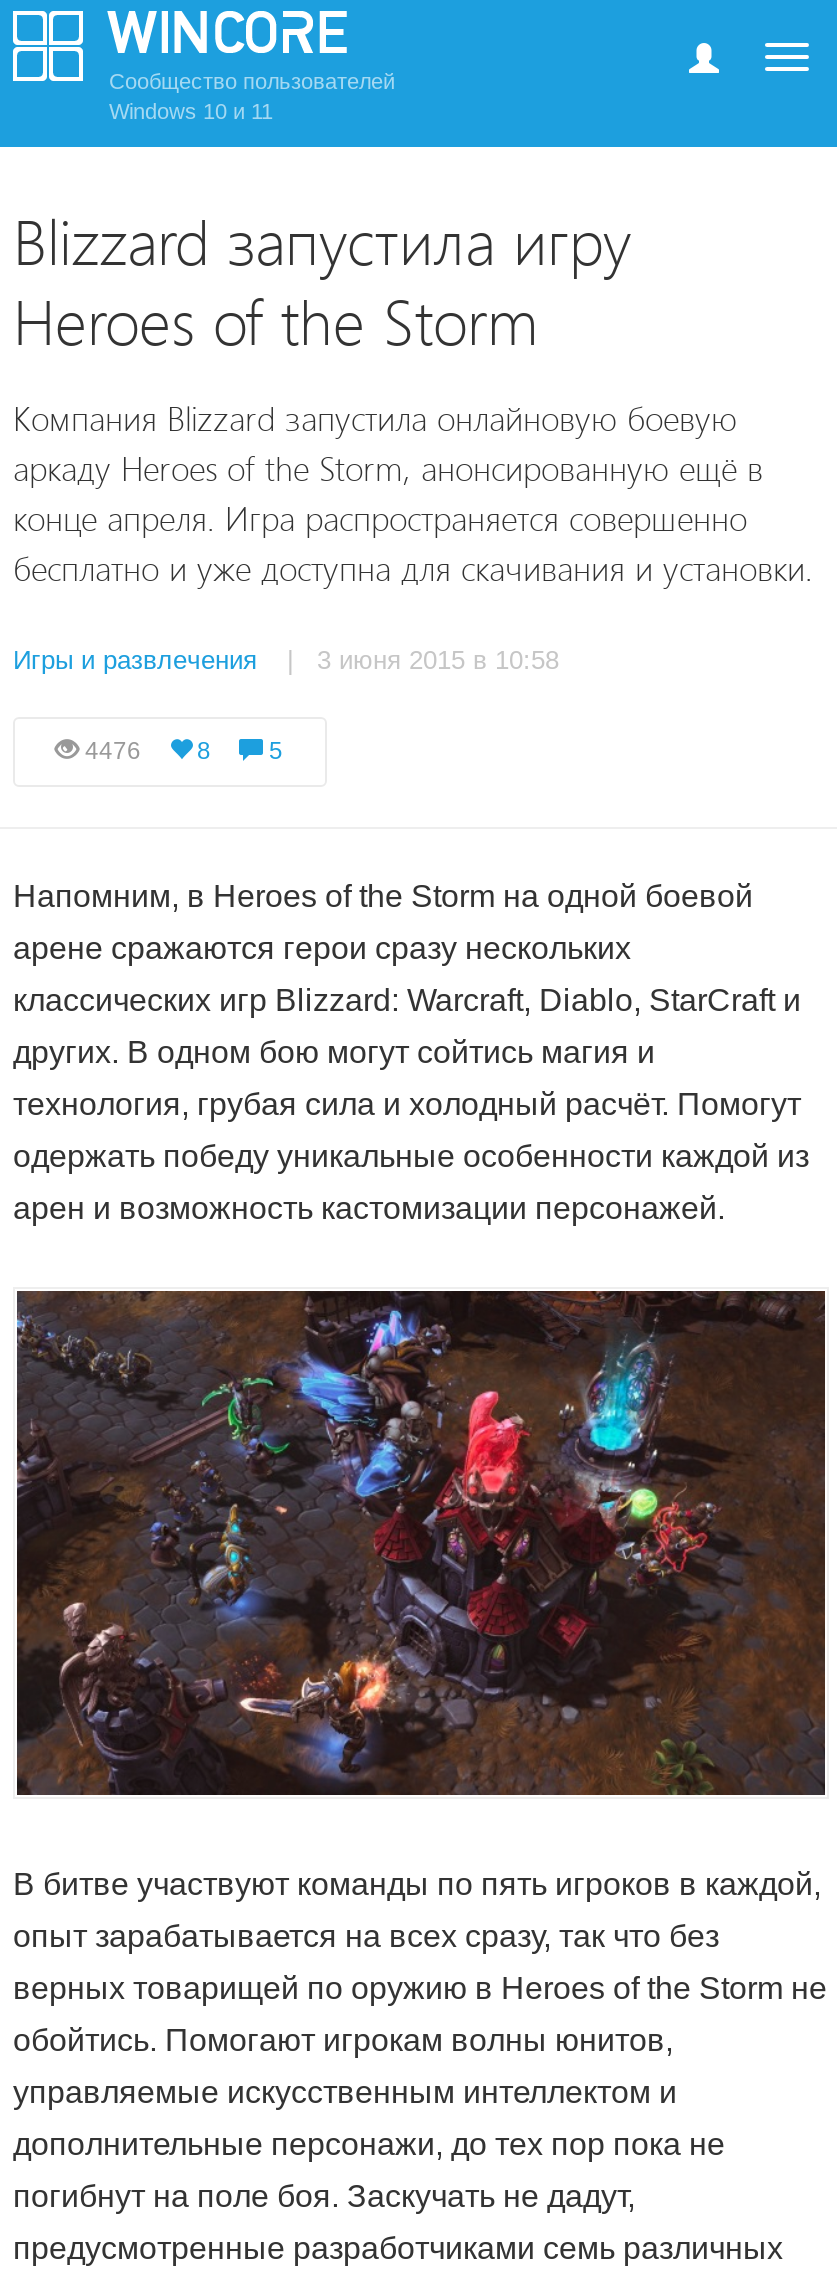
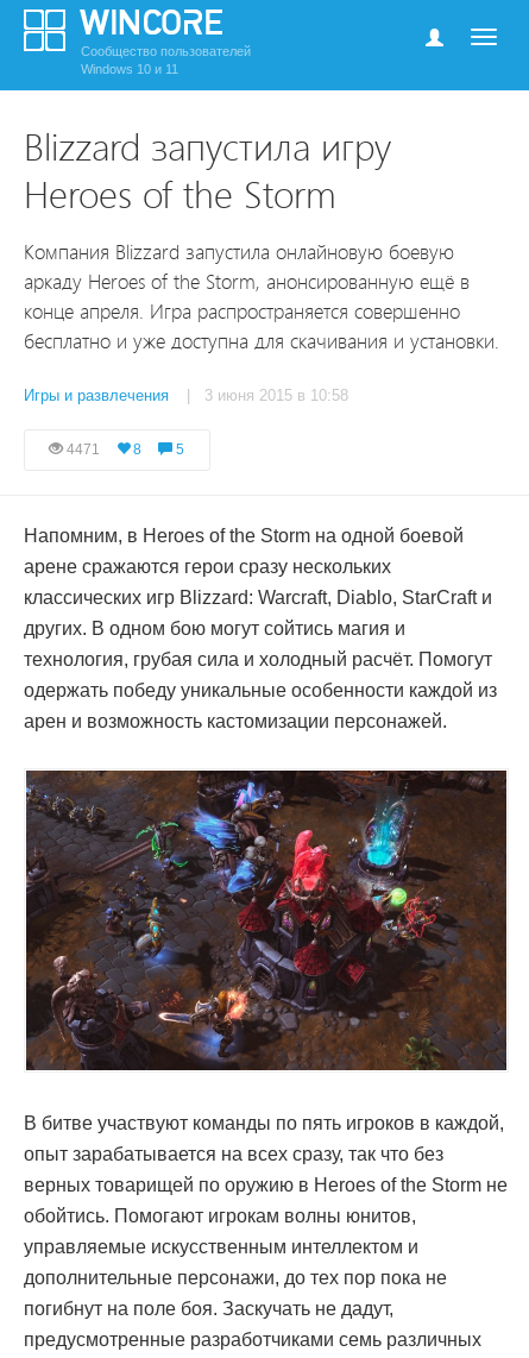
- 4476 8 5
+ 4471 8 5
